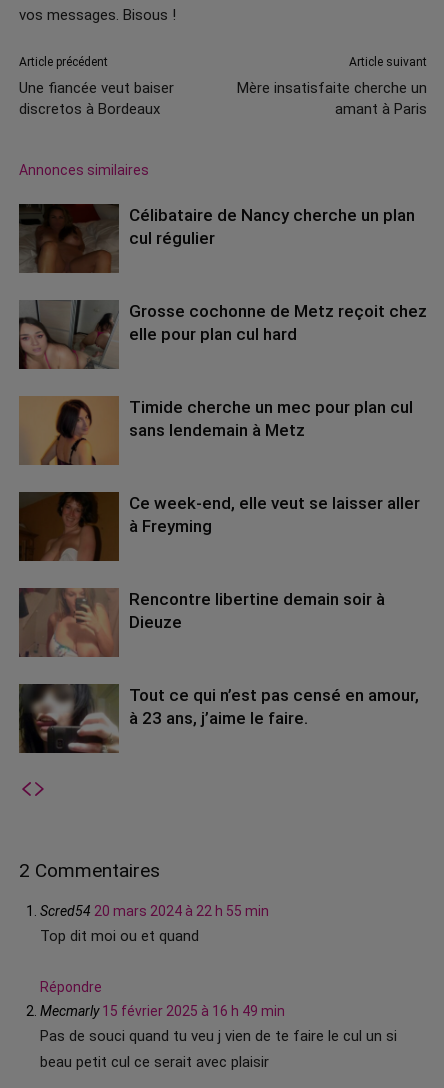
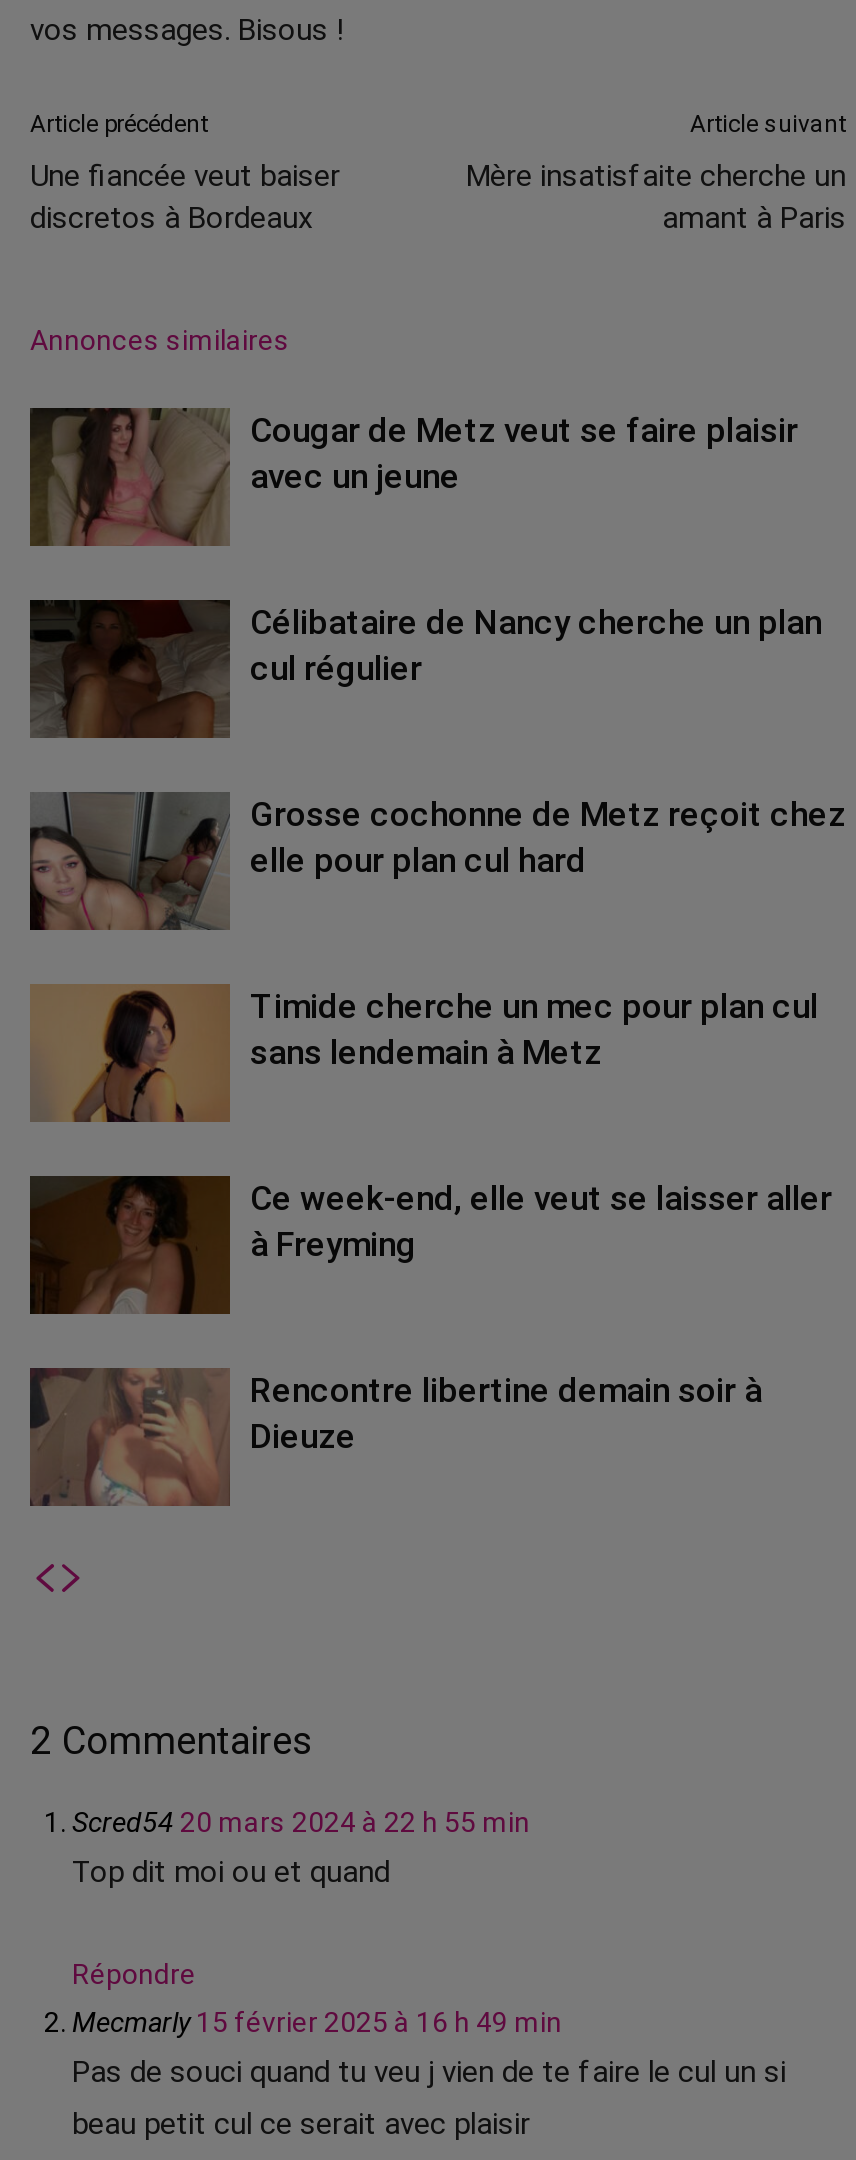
+ [image]
+ Cougar de Metz veut se faire plaisir
+ avec un jeune

moved down: [image] | Célibataire de Nancy cherche un plan | cul régulier | ... | Rencontre libertine demain soir à | Dieuze

- [image]
- Tout ce qui n’est pas censé en amour,
- à 23 ans, j’aime le faire.
